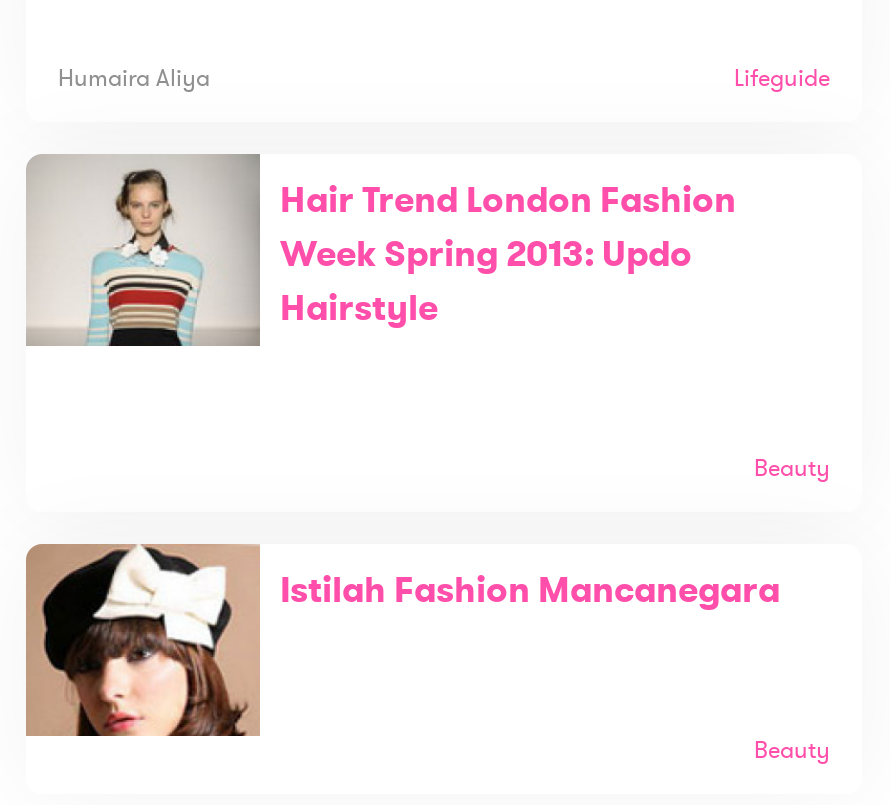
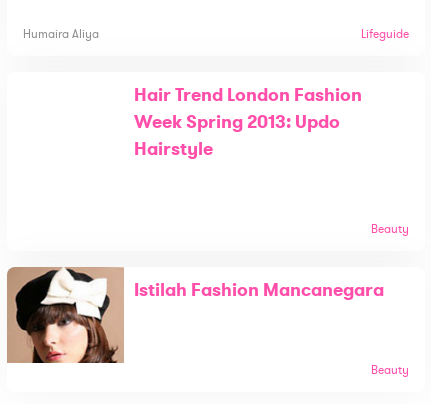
- [image]
